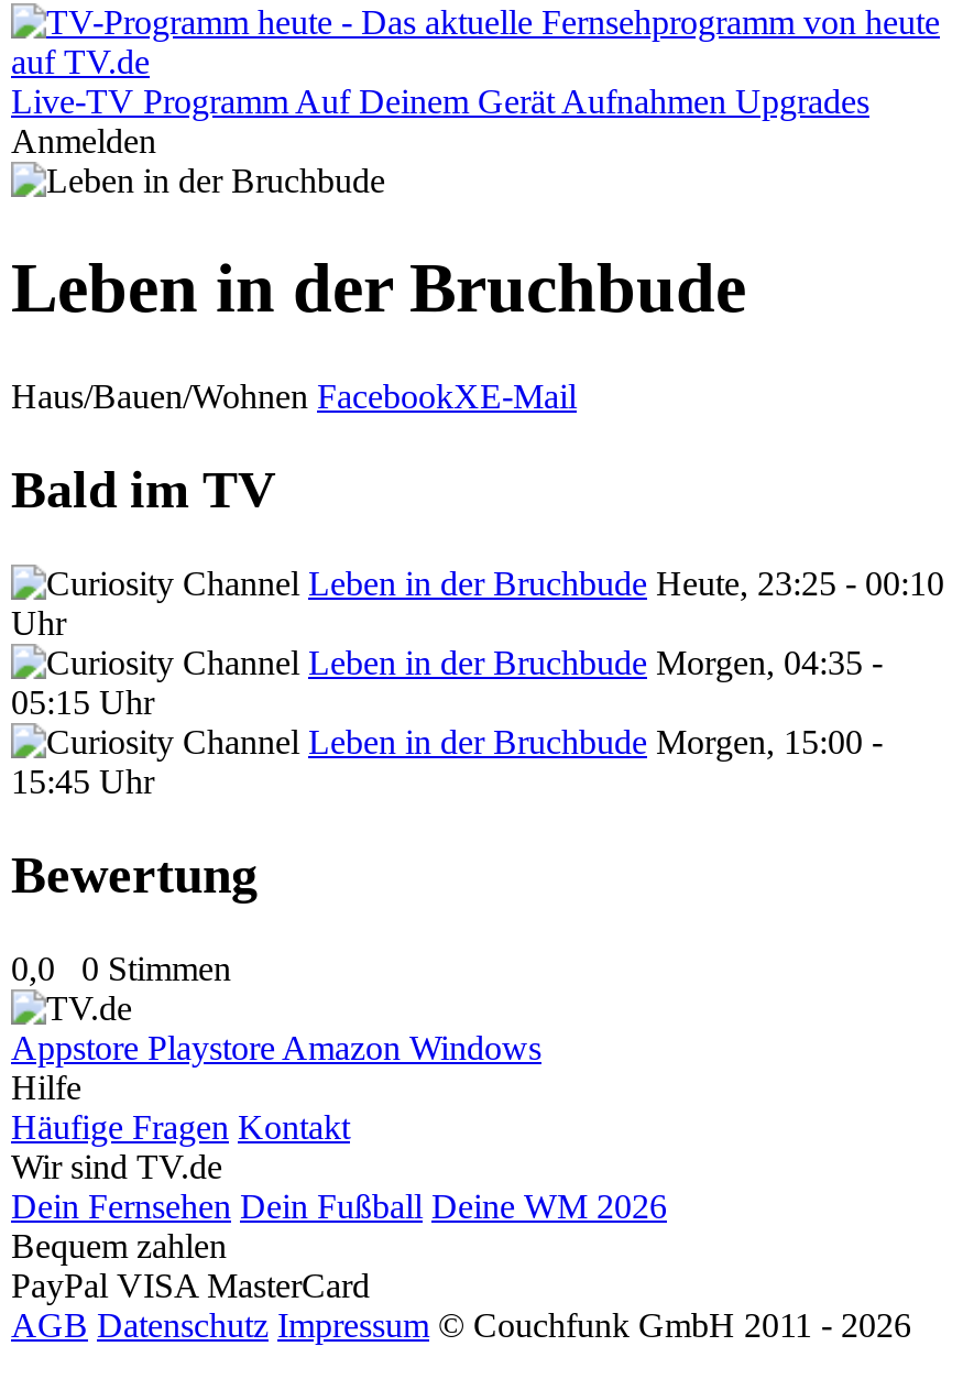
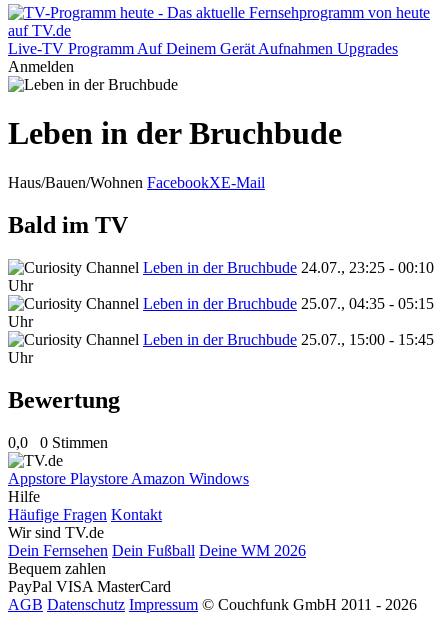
- Leben in der Bruchbude Heute, 23:25 - 00:10
+ Leben in der Bruchbude 24.07., 23:25 - 00:10

- Leben in der Bruchbude Morgen, 04:35 -
- 05:15 Uhr
- Leben in der Bruchbude Morgen, 15:00 -
- 15:45 Uhr
+ Leben in der Bruchbude 25.07., 04:35 - 05:15
+ Uhr
+ Leben in der Bruchbude 25.07., 15:00 - 15:45
+ Uhr
